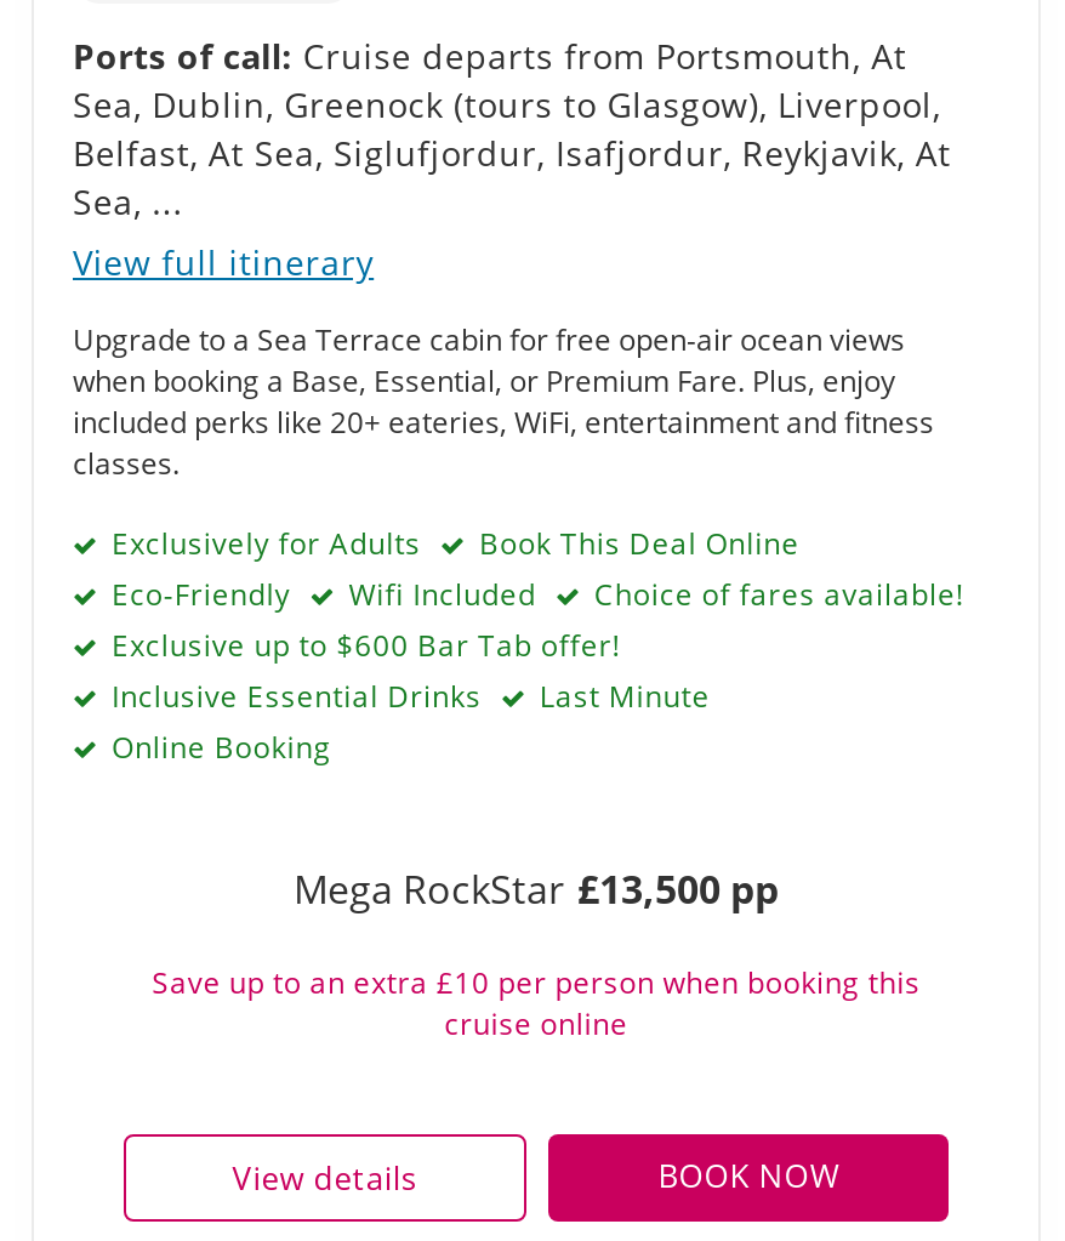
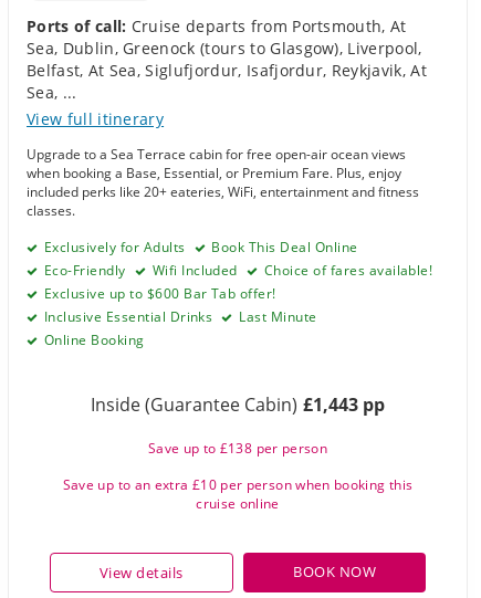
- Mega RockStar £13,500 pp
+ Inside (Guarantee Cabin) £1,443 pp
+ Save up to £138 per person
